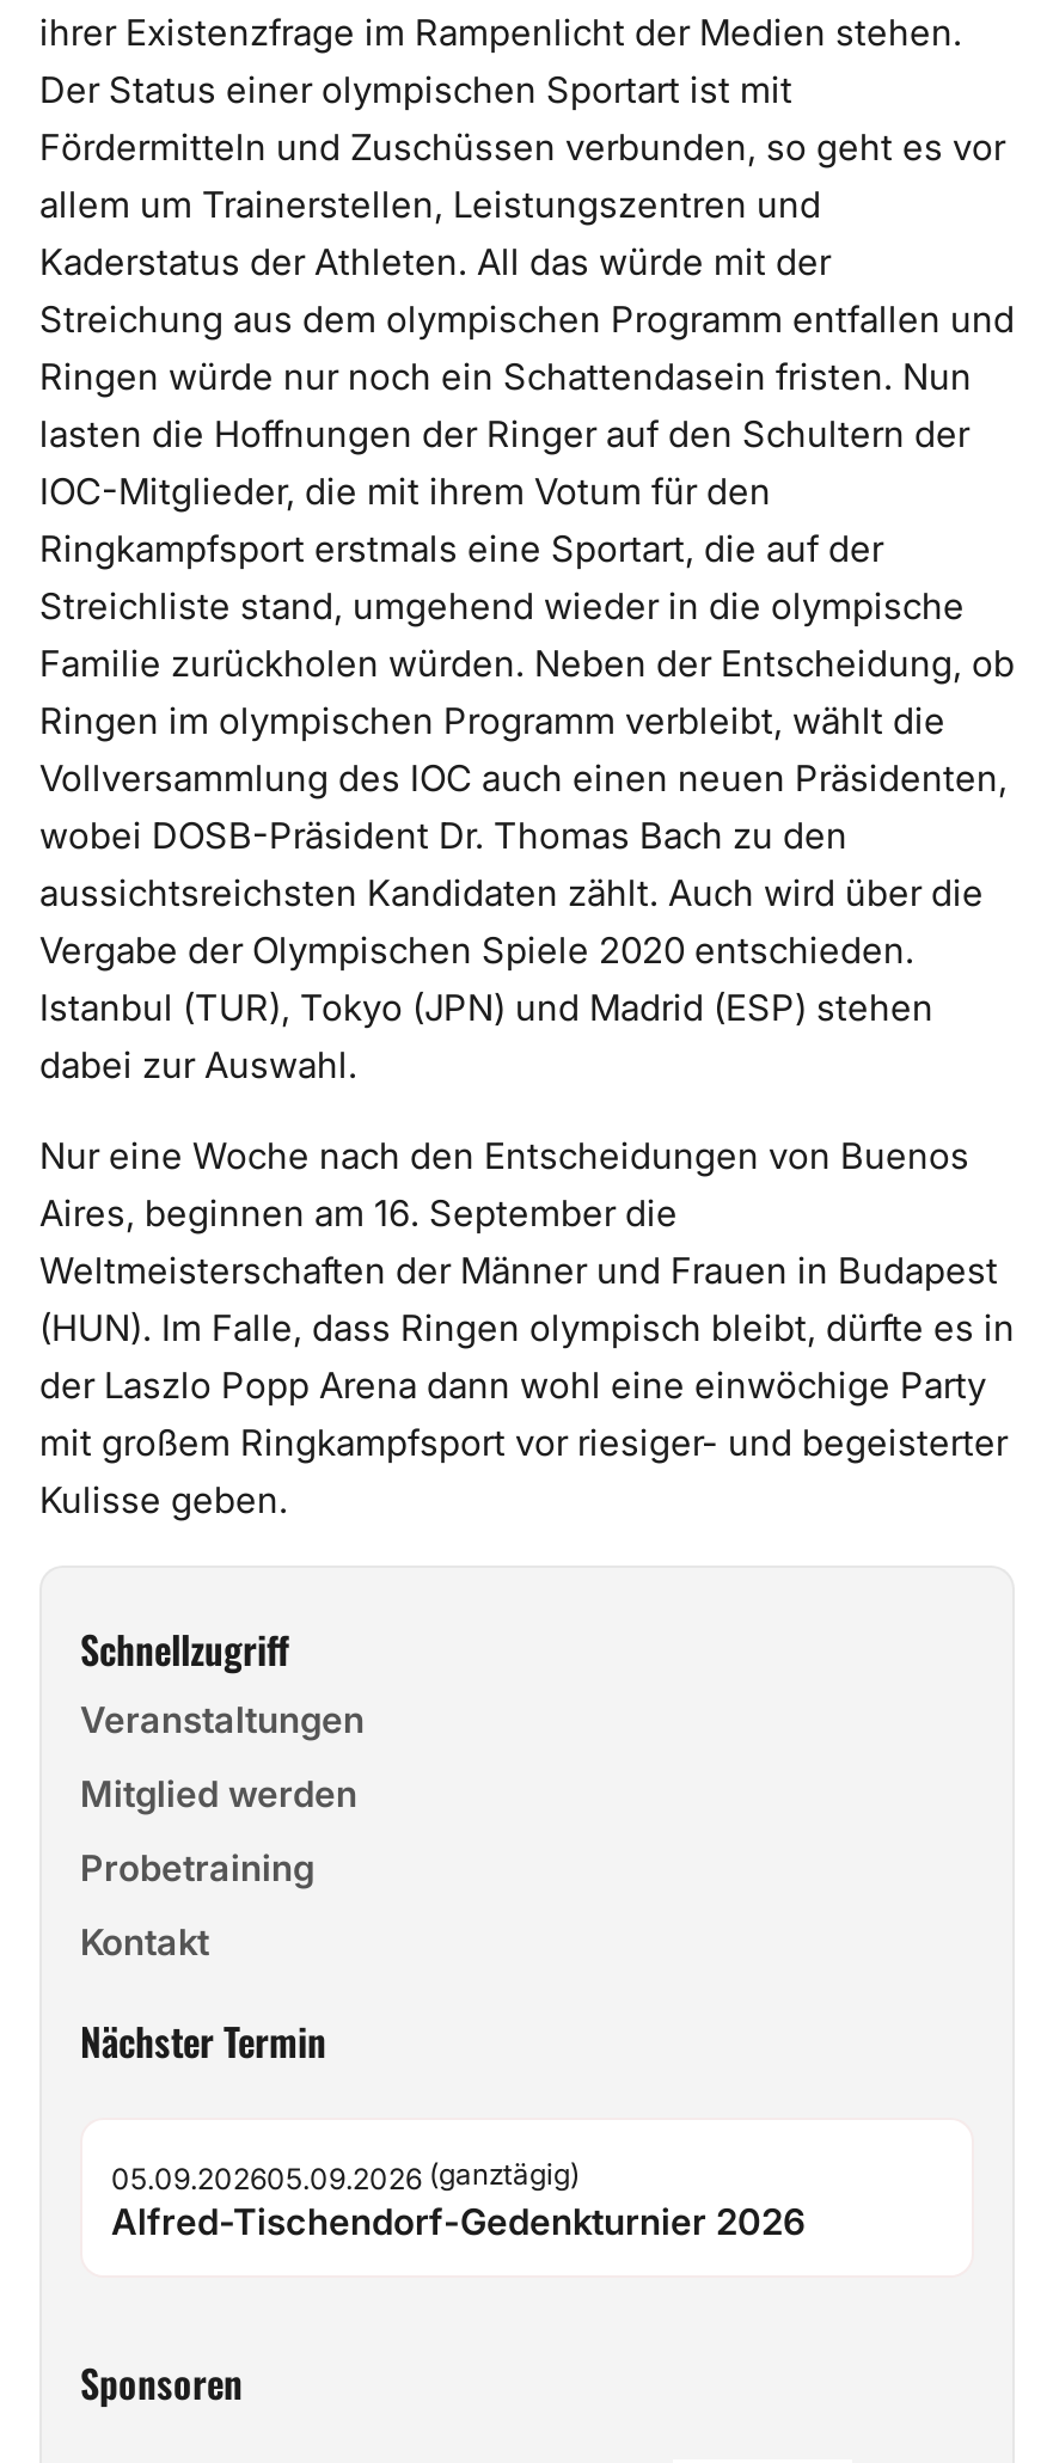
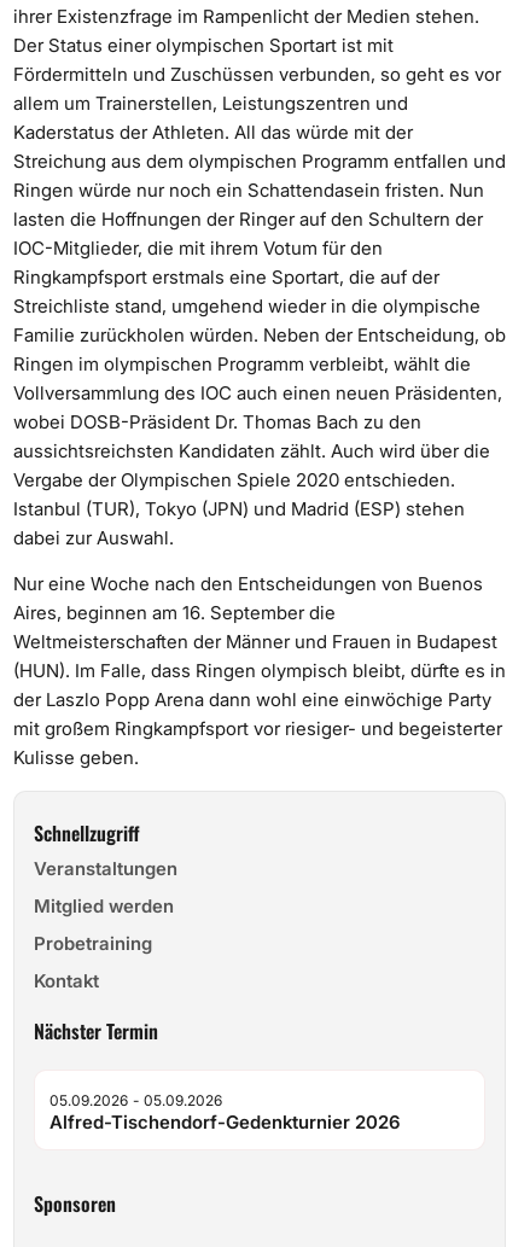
- 05.09.202605.09.2026 (ganztägig)
+ 05.09.2026 - 05.09.2026
